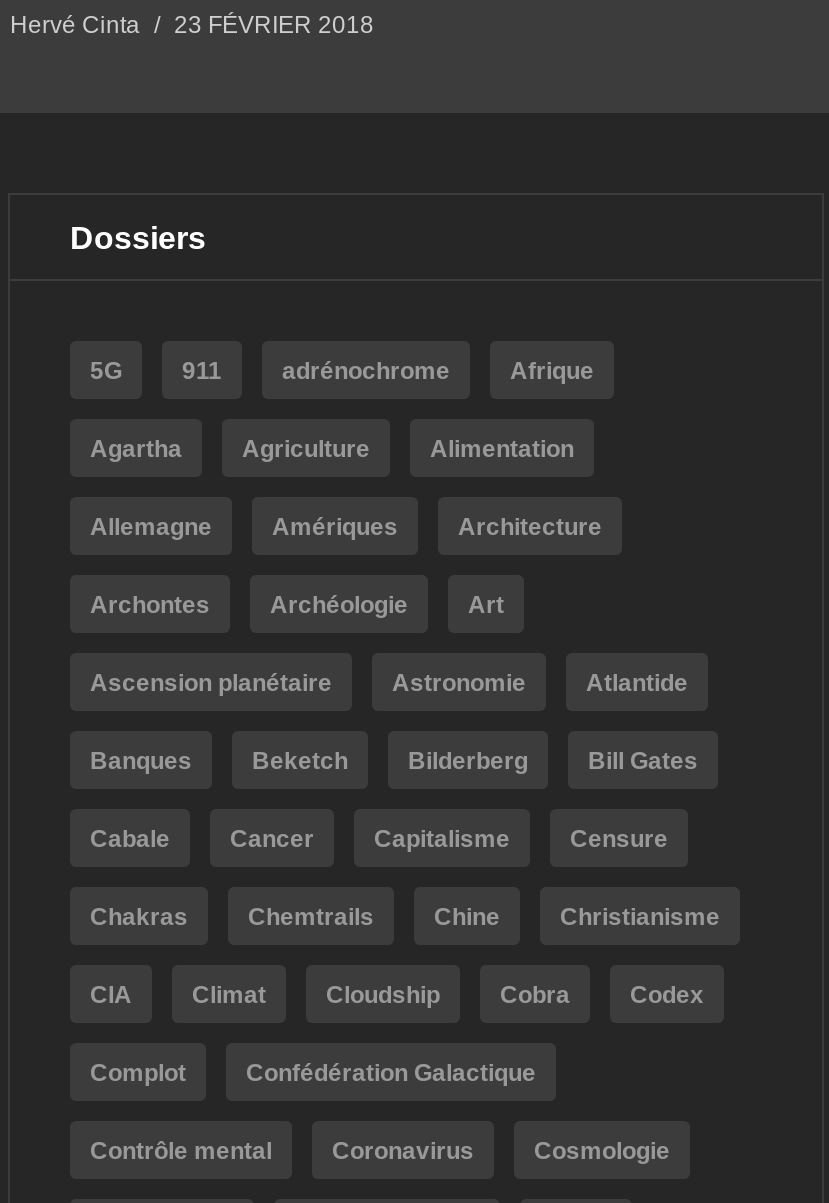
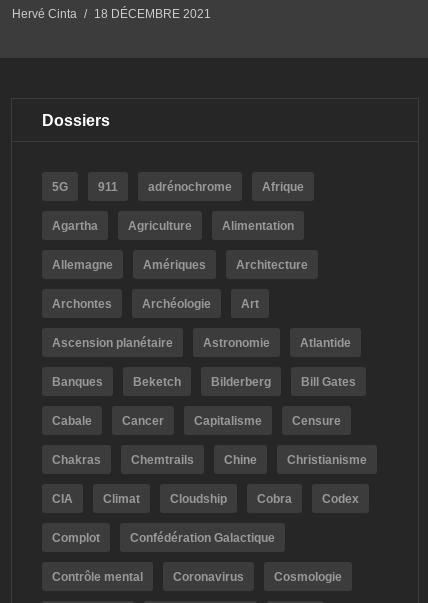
- Hervé Cinta 23 FÉVRIER 2018
+ Hervé Cinta 18 DÉCEMBRE 2021
